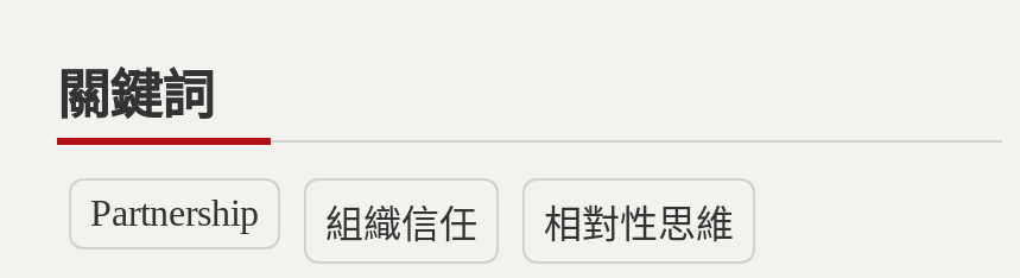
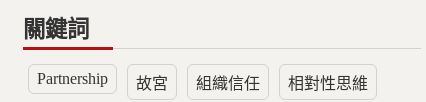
+ 故宮
